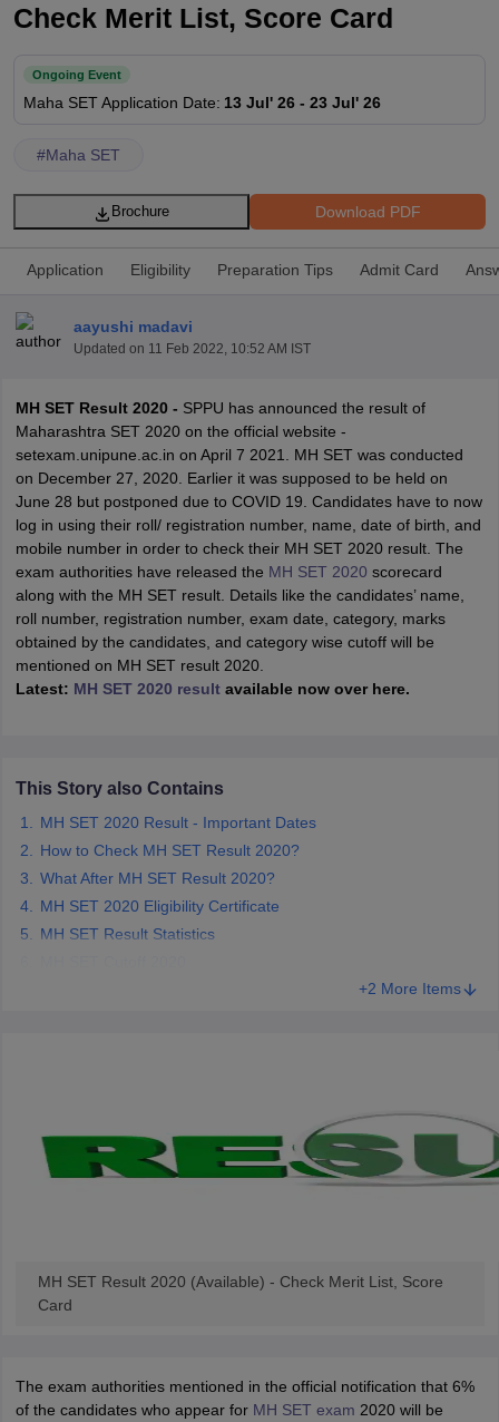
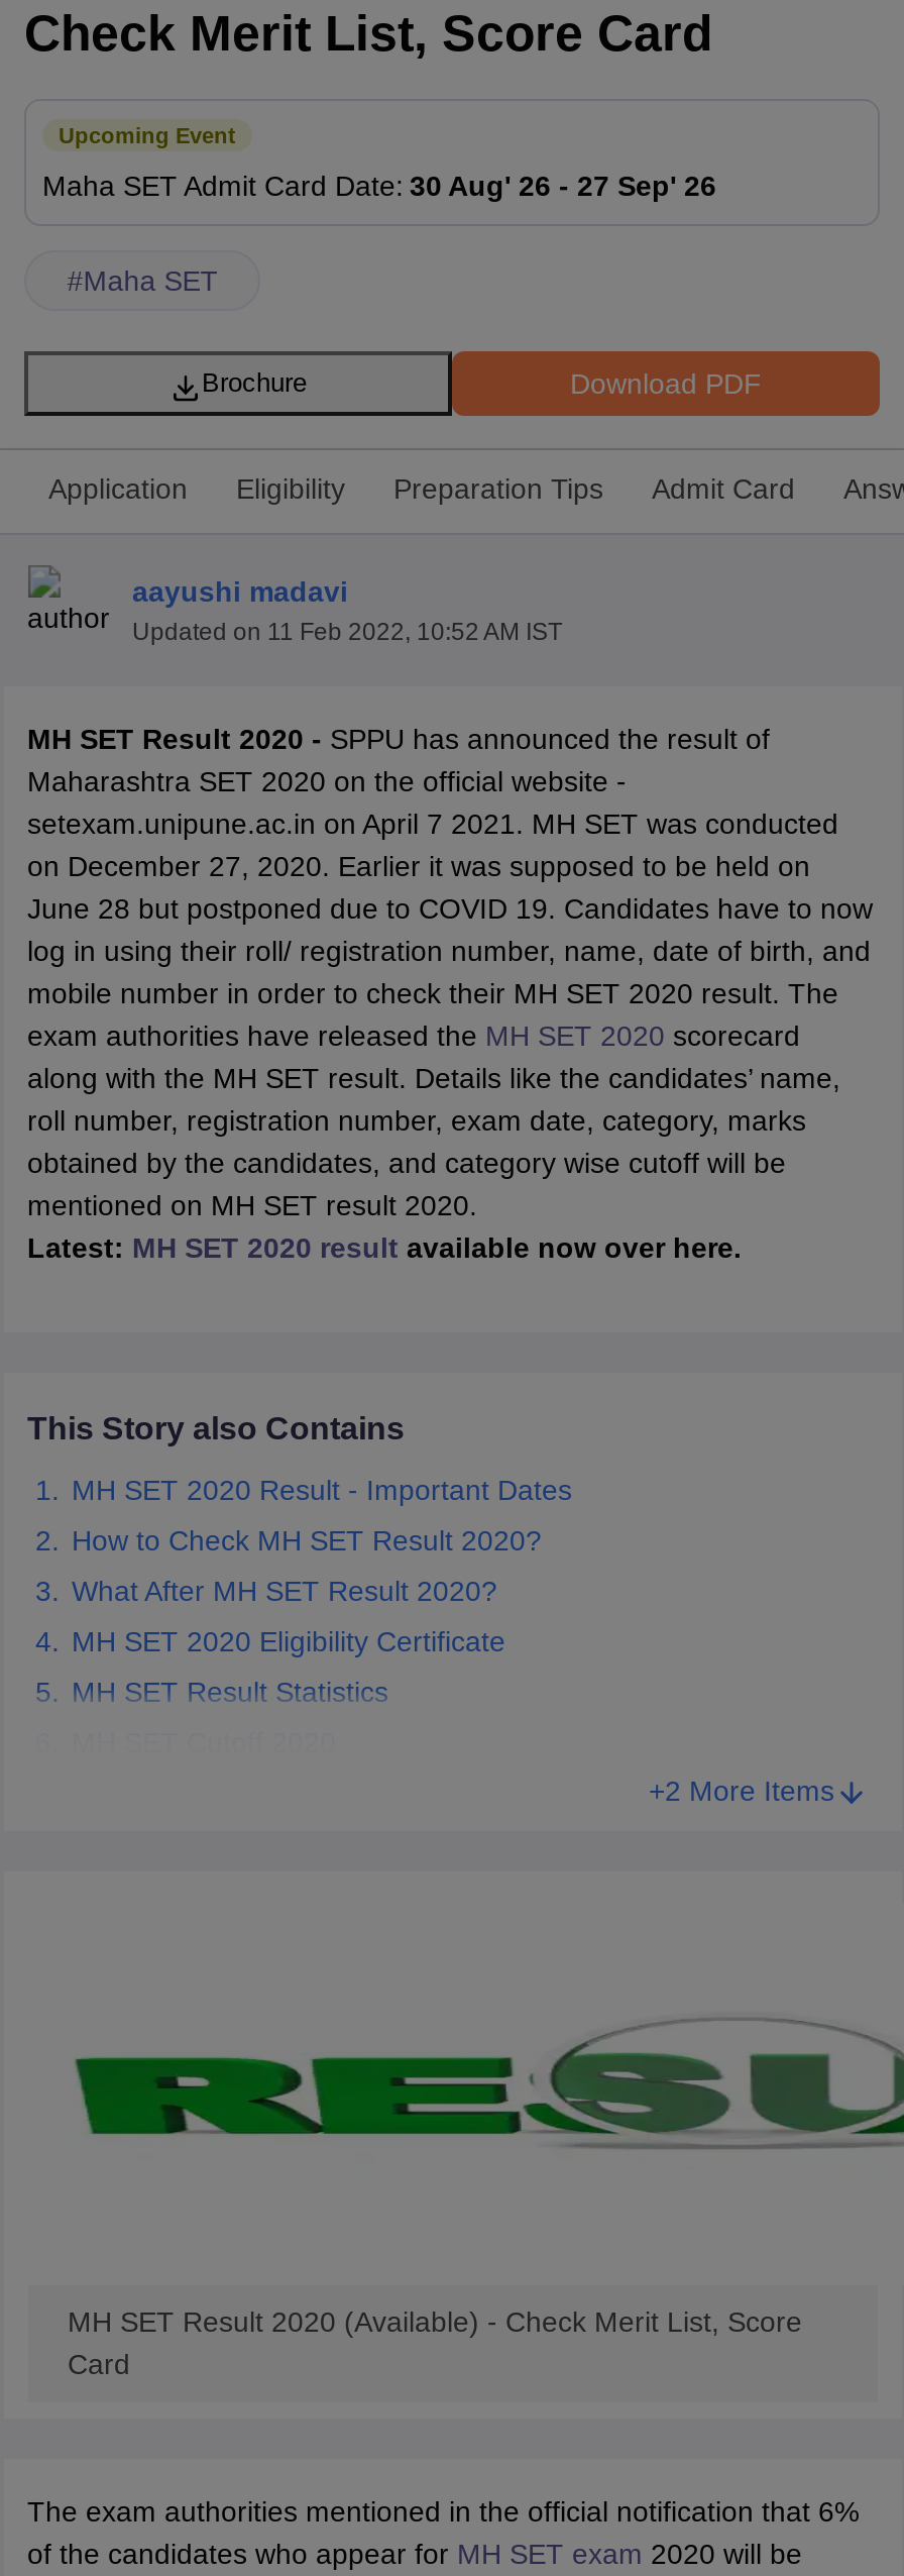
- Ongoing Event
+ Upcoming Event

- Maha SET Application Date: 13 Jul' 26 - 23 Jul' 26
+ Maha SET Admit Card Date: 30 Aug' 26 - 27 Sep' 26
